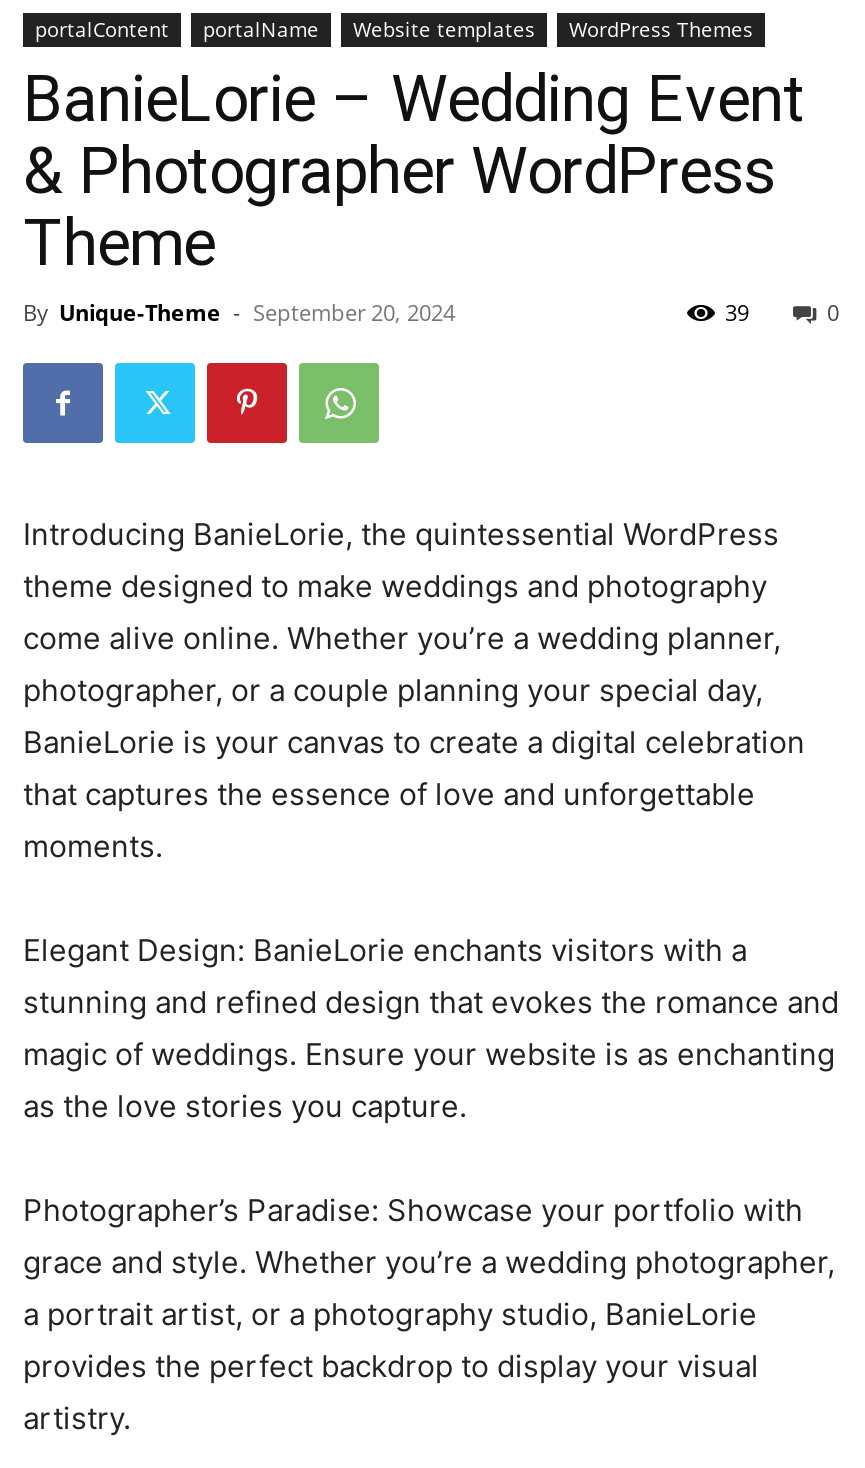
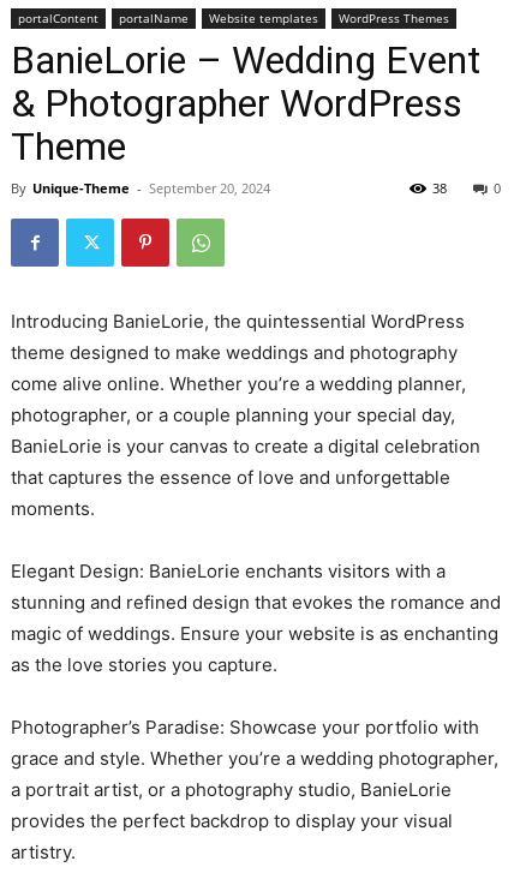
- 39
+ 38
